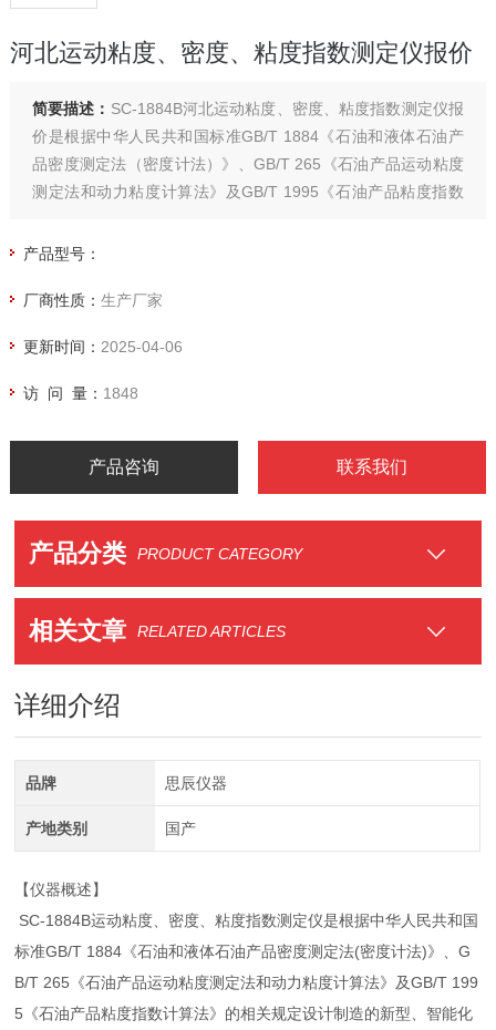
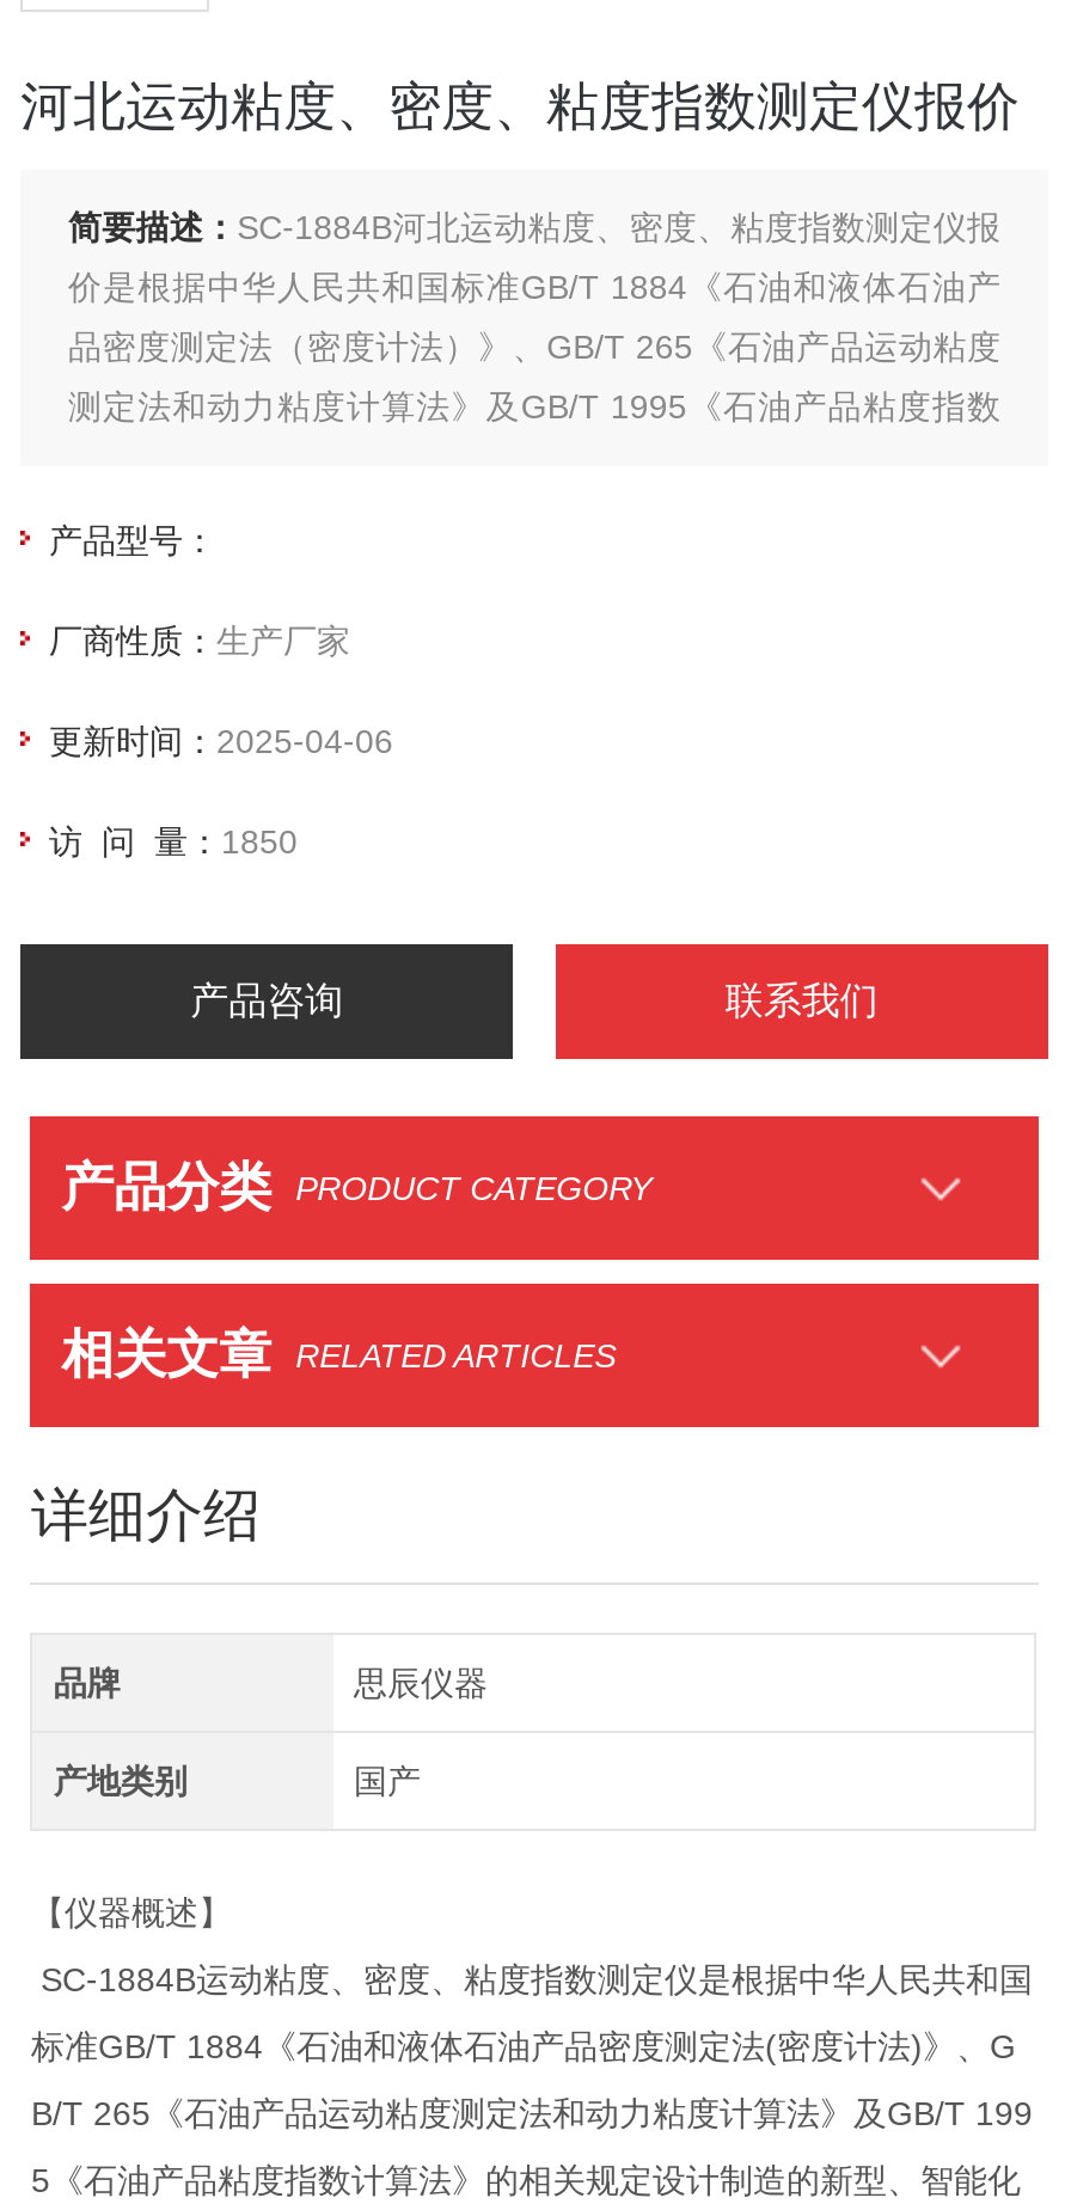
- 访 问 量：1848
+ 访 问 量：1850
